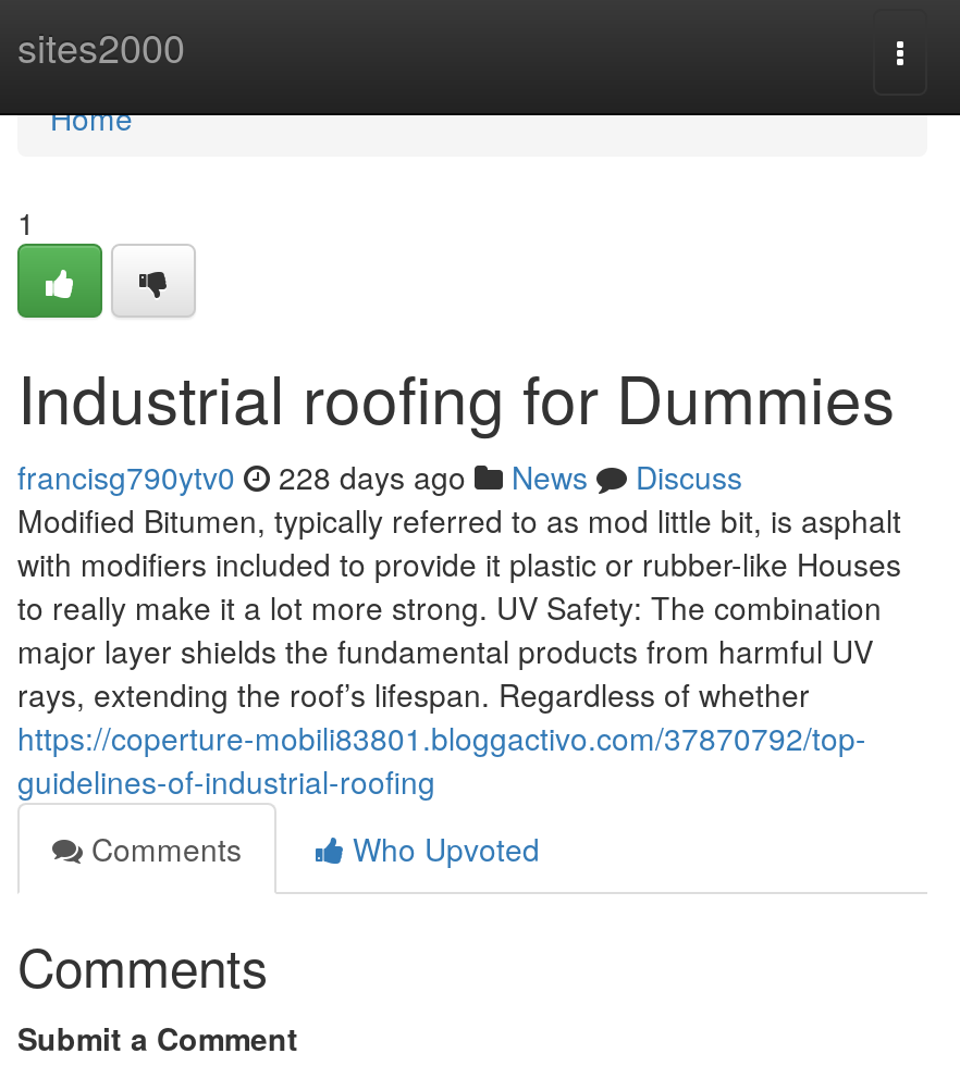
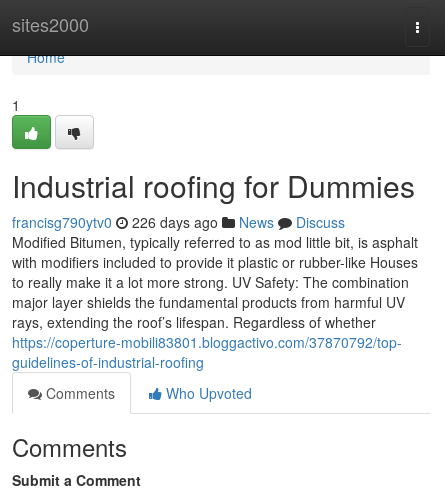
- francisg790ytv0 228 days ago News Discuss
+ francisg790ytv0 226 days ago News Discuss
